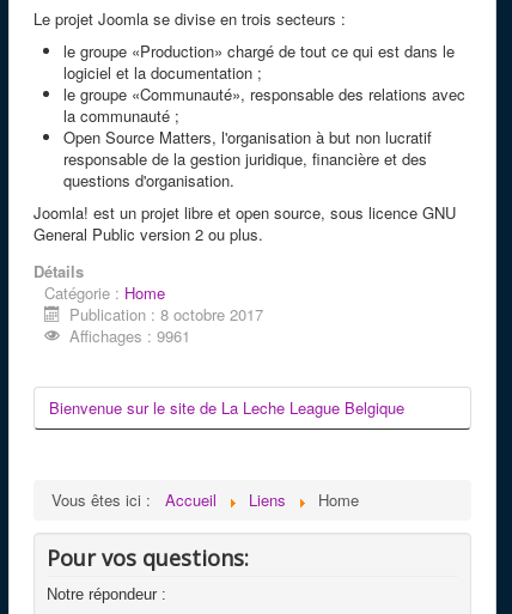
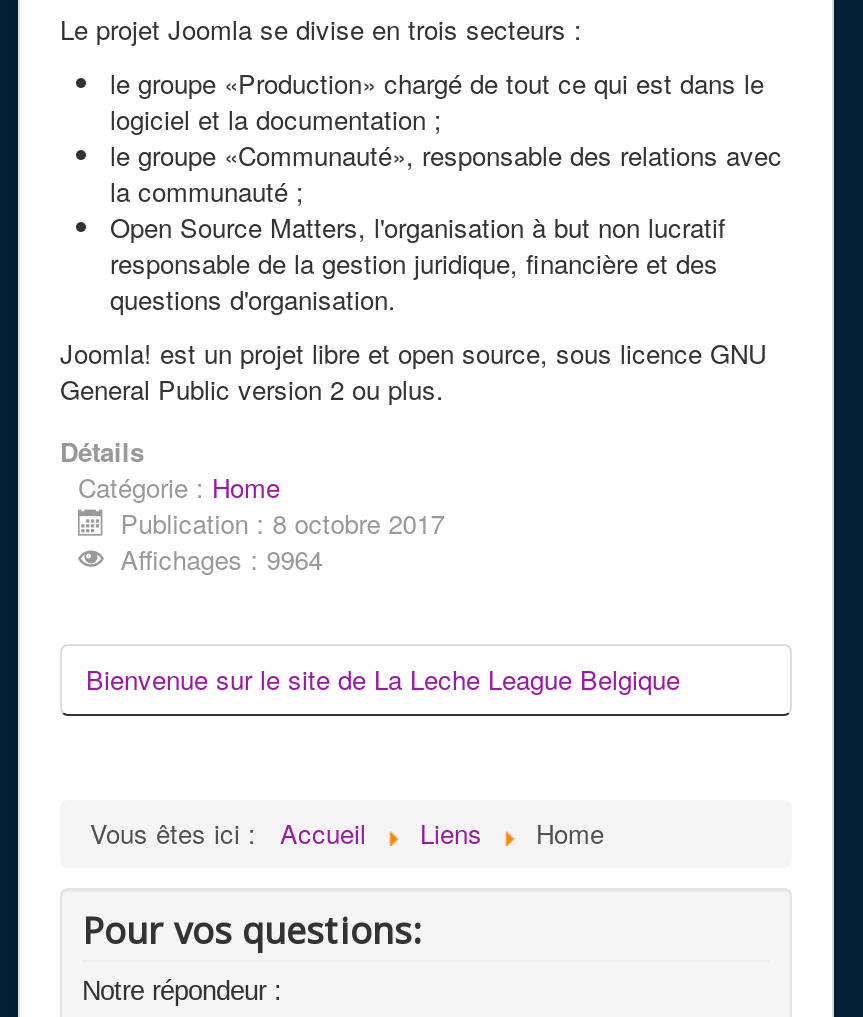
- Affichages : 9961
+ Affichages : 9964
